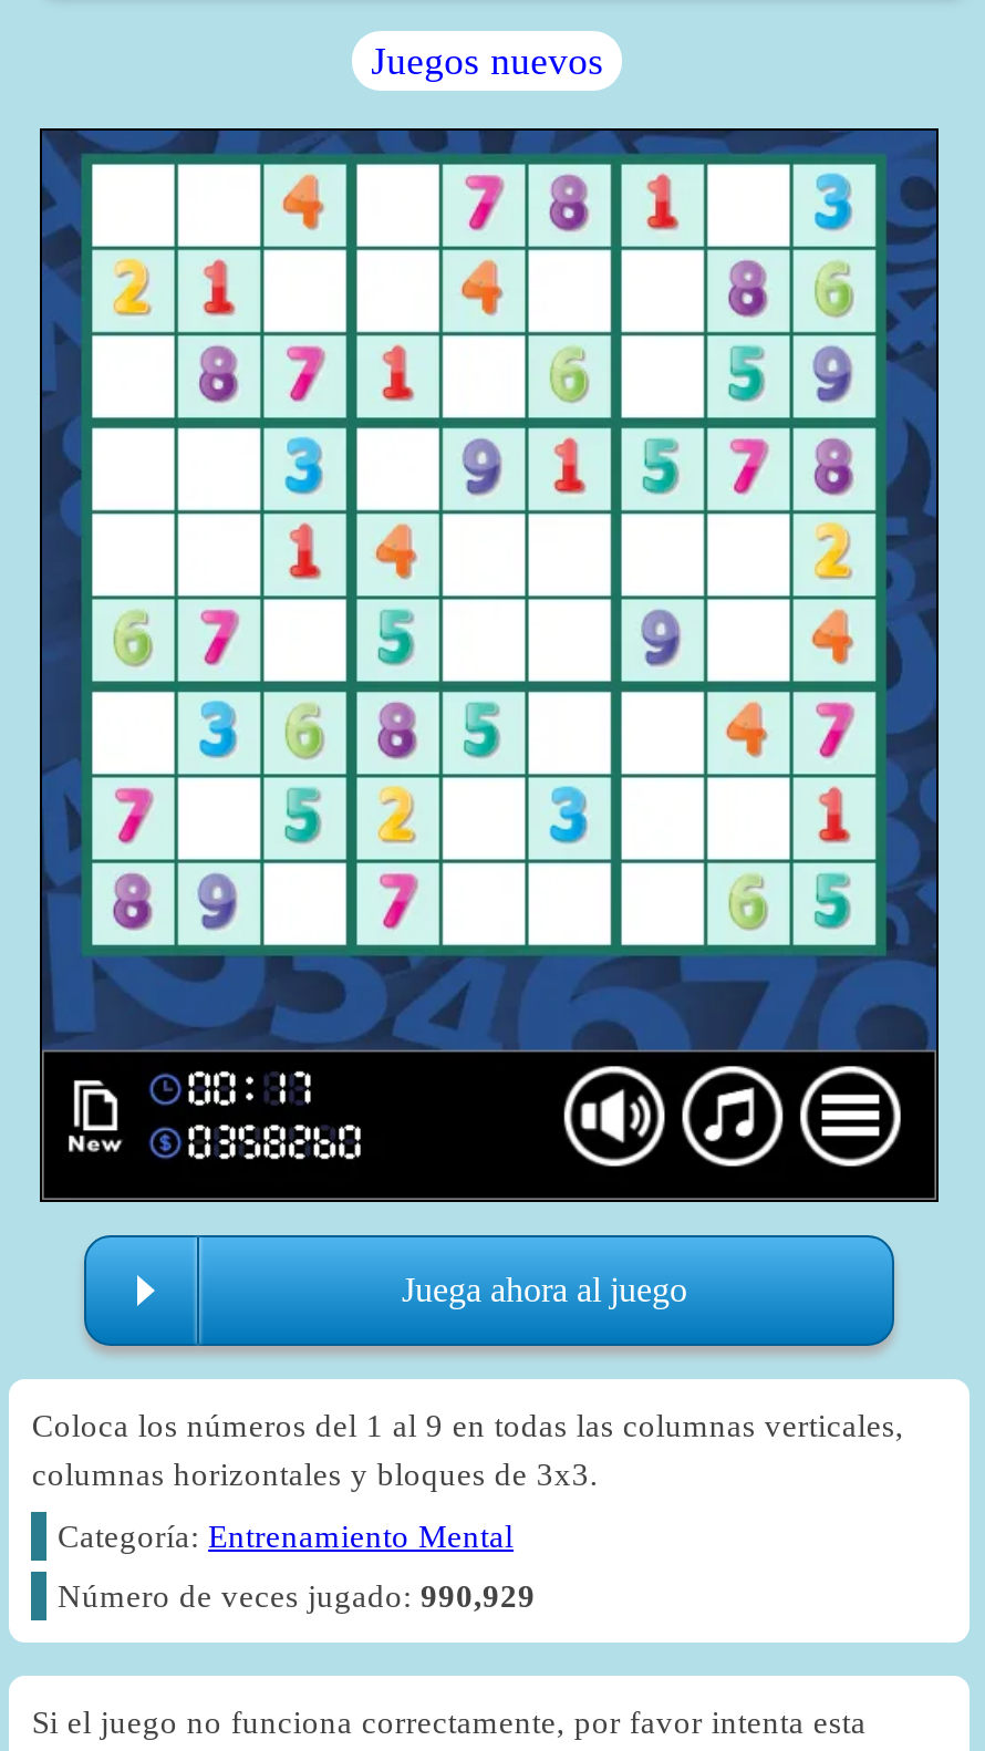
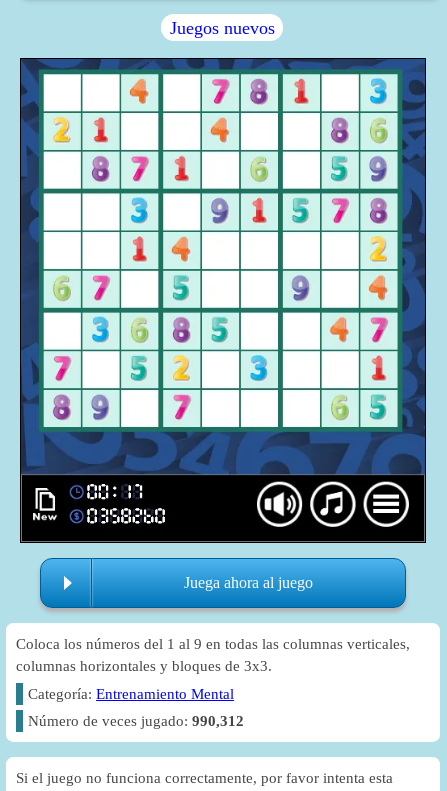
- Número de veces jugado: 990,929
+ Número de veces jugado: 990,312
